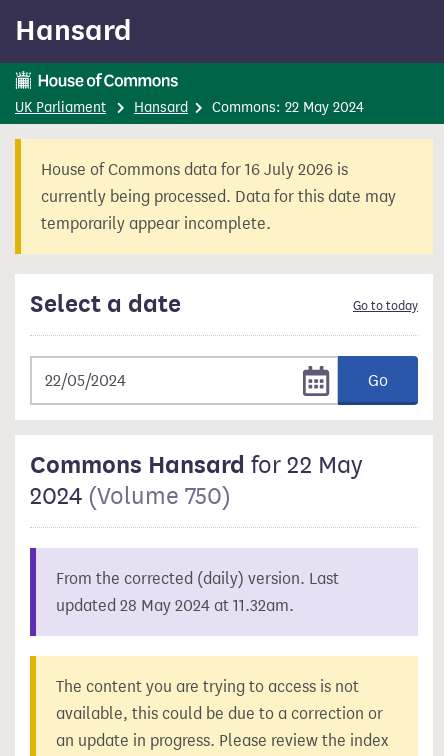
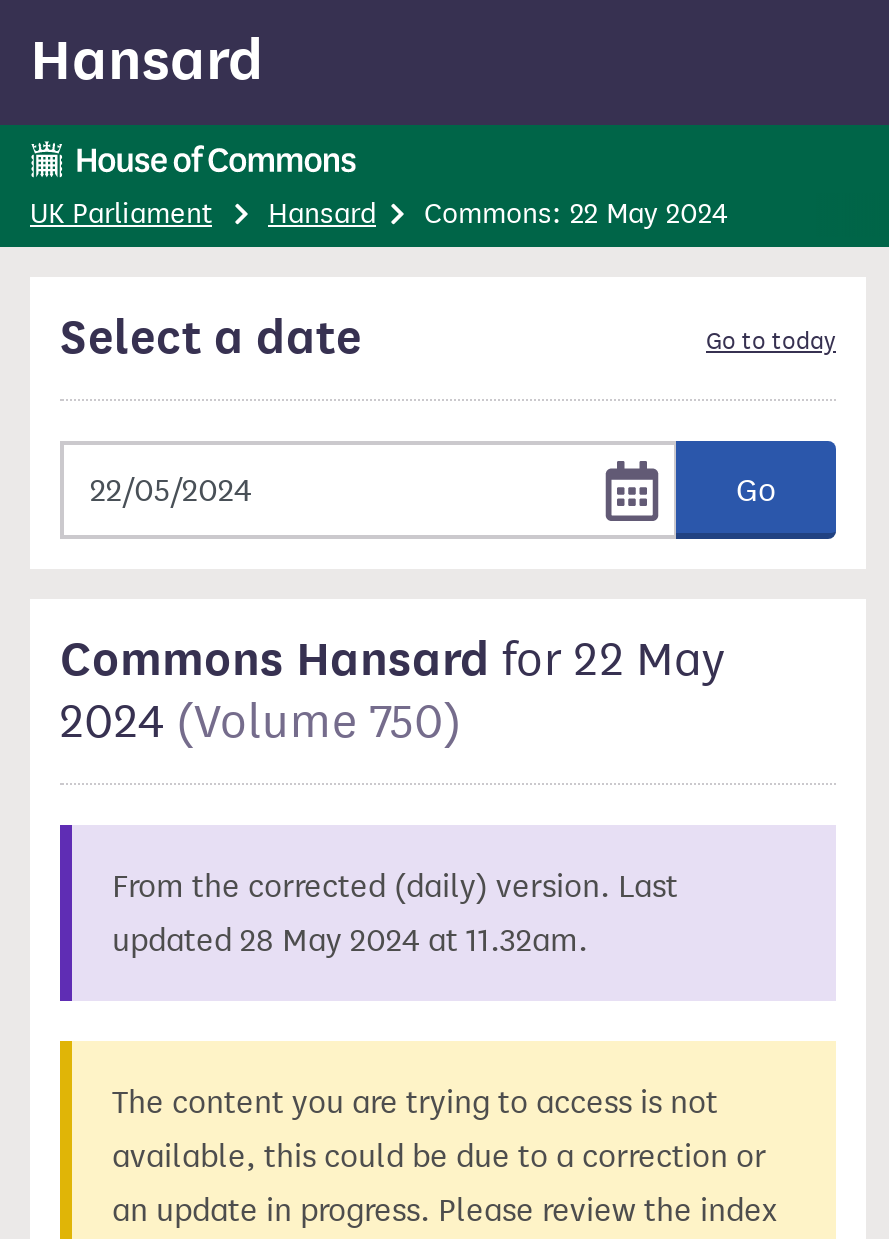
- [image]
- House of Commons data for 16 July 2026 is
- currently being processed. Data for this date may
- temporarily appear incomplete.
